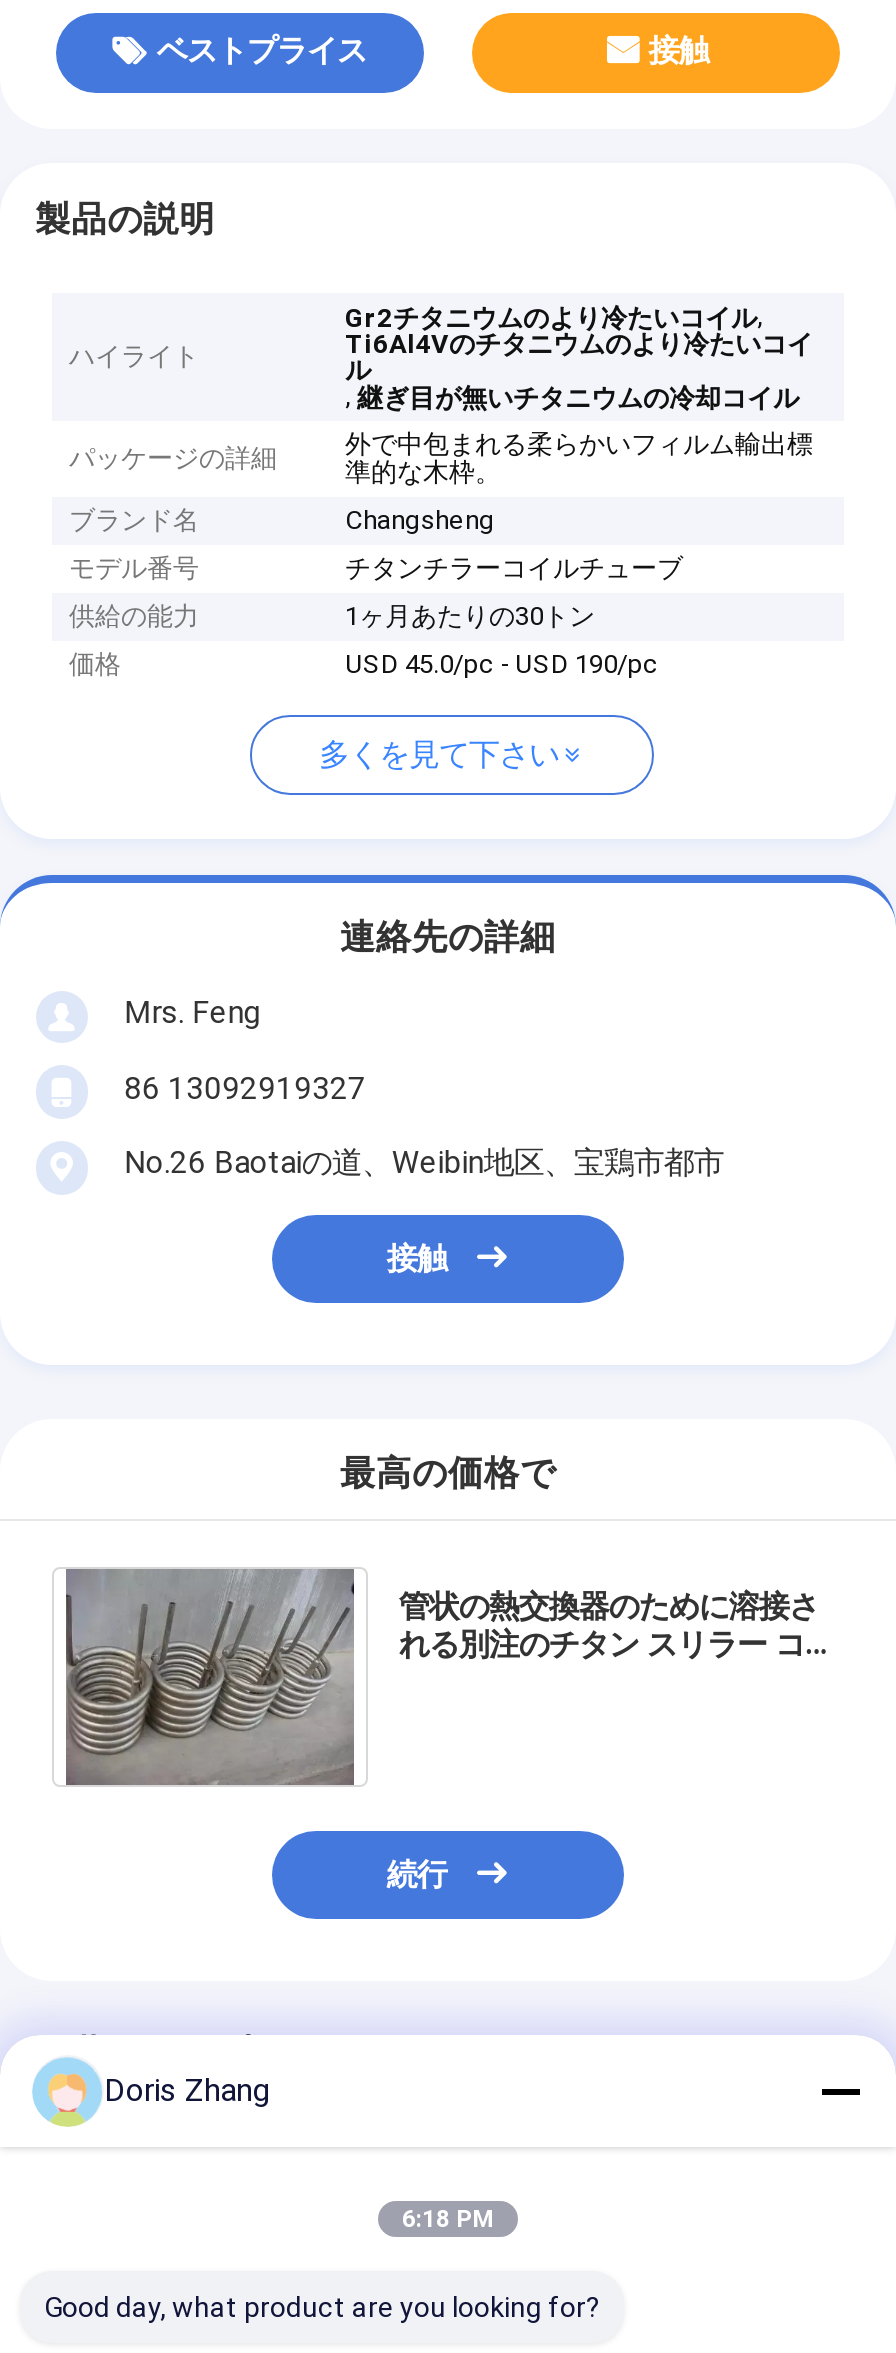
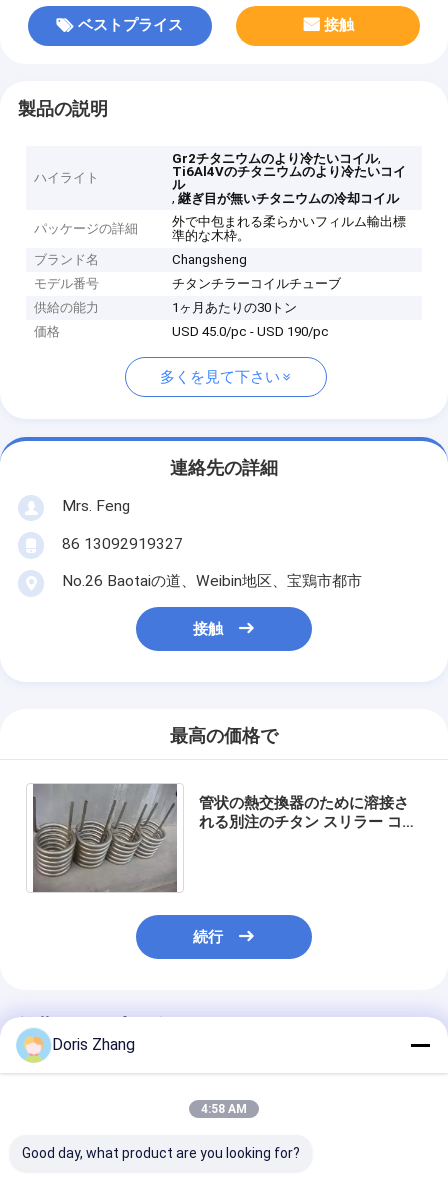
- 6:18 PM
+ 4:58 AM
